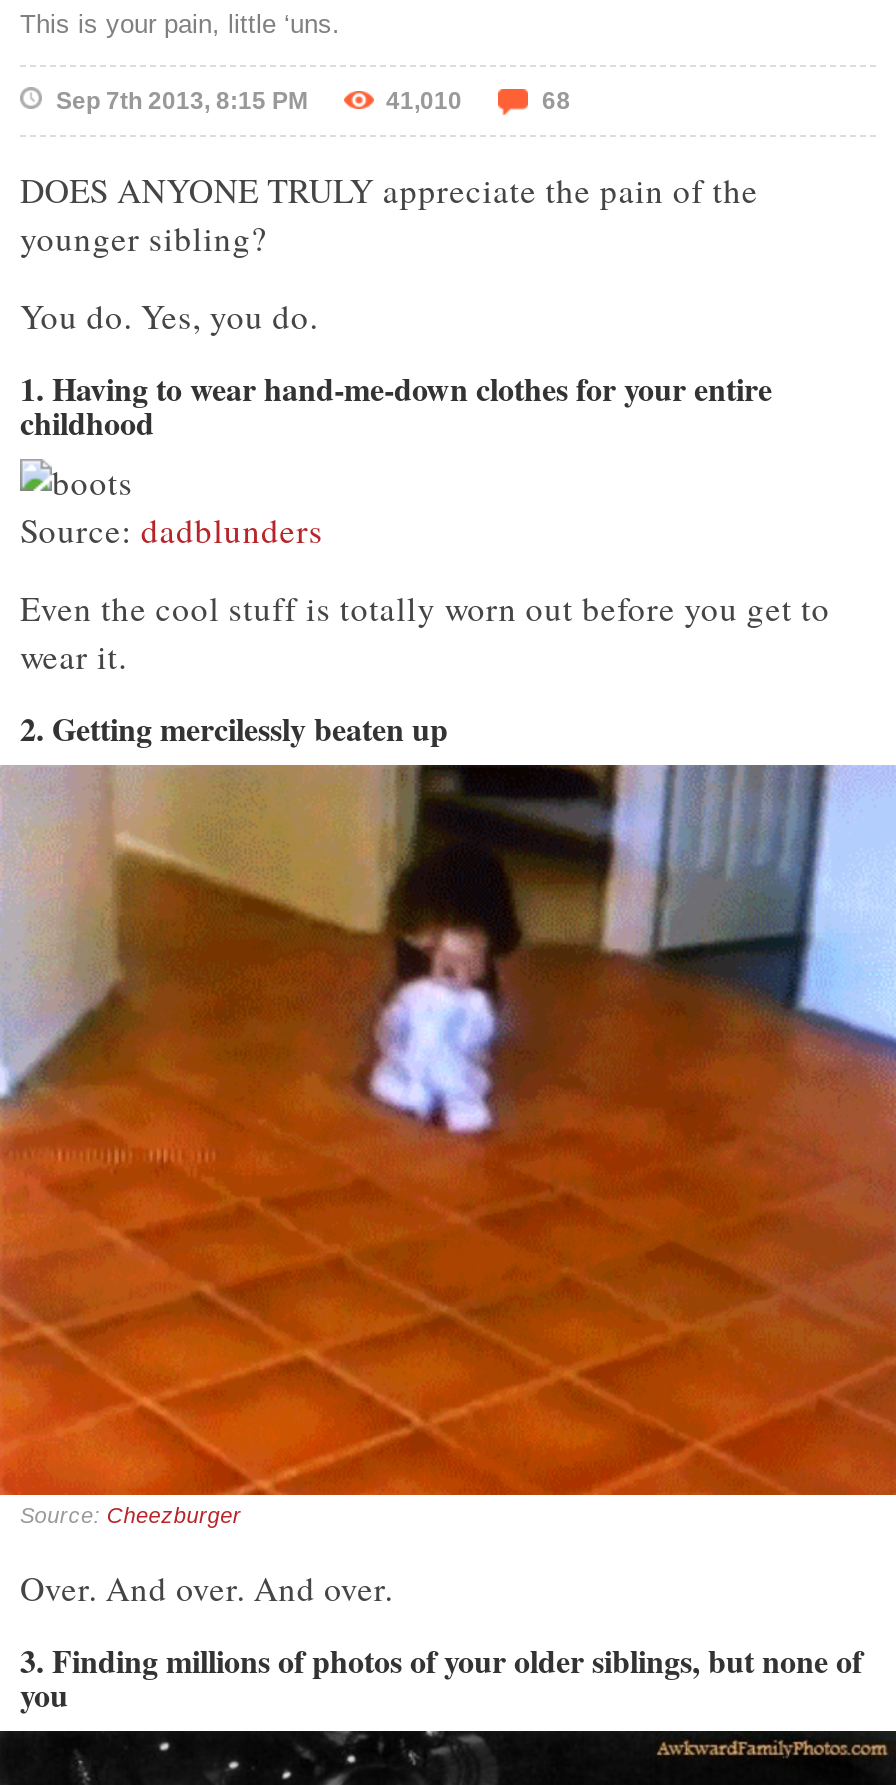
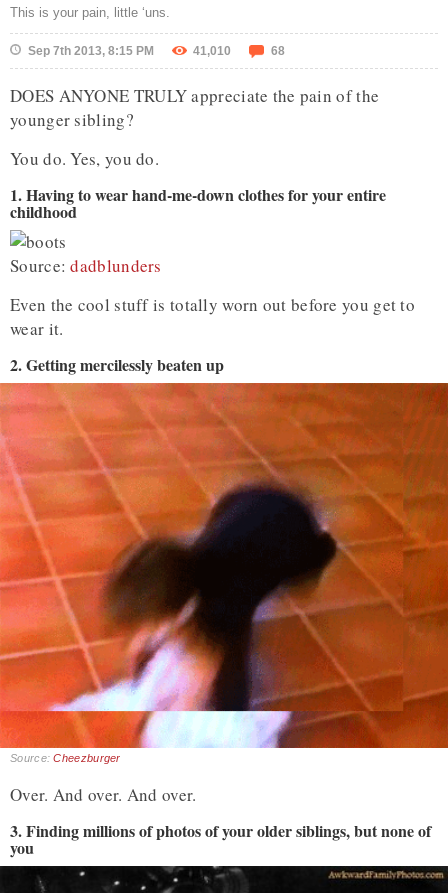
- [image]
+ [image]
